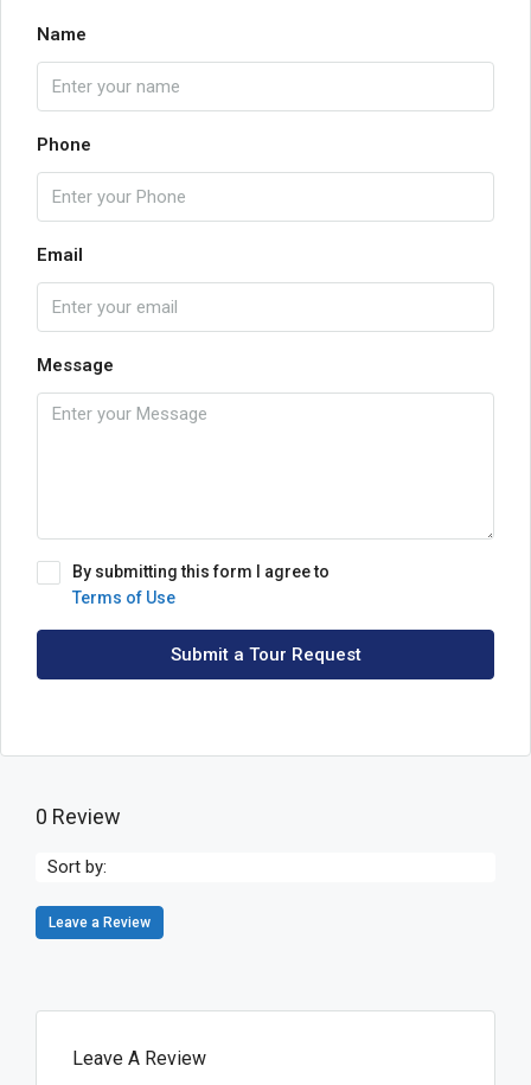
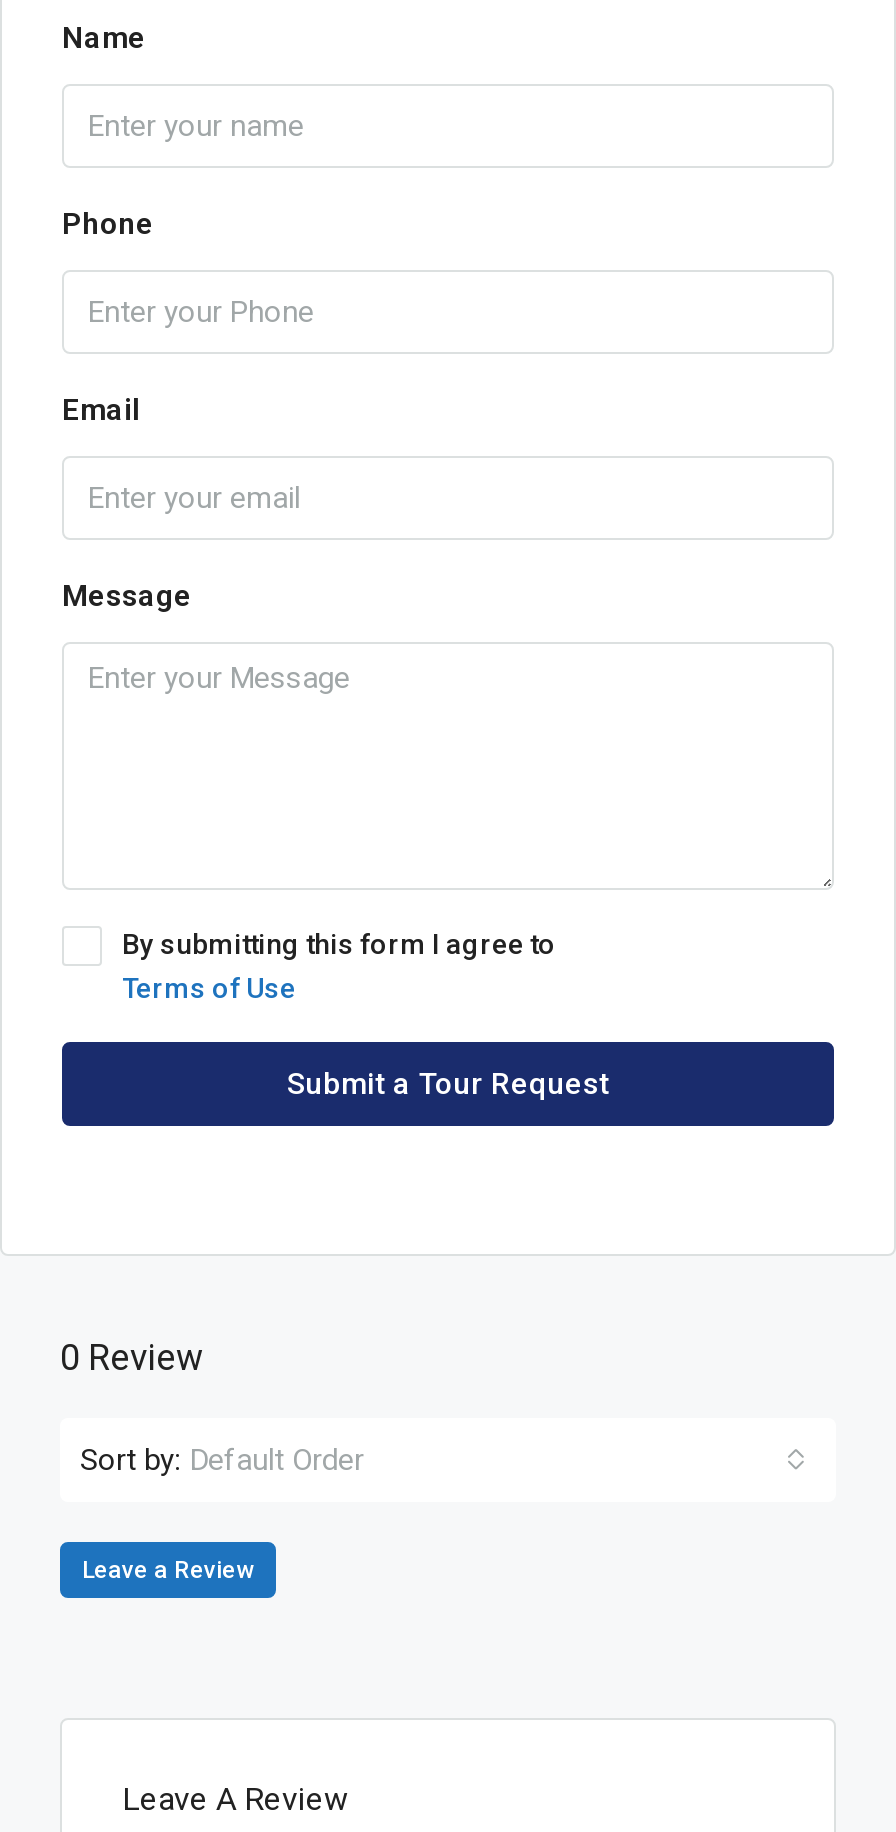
- Sort by:
+ Sort by: Default Order
